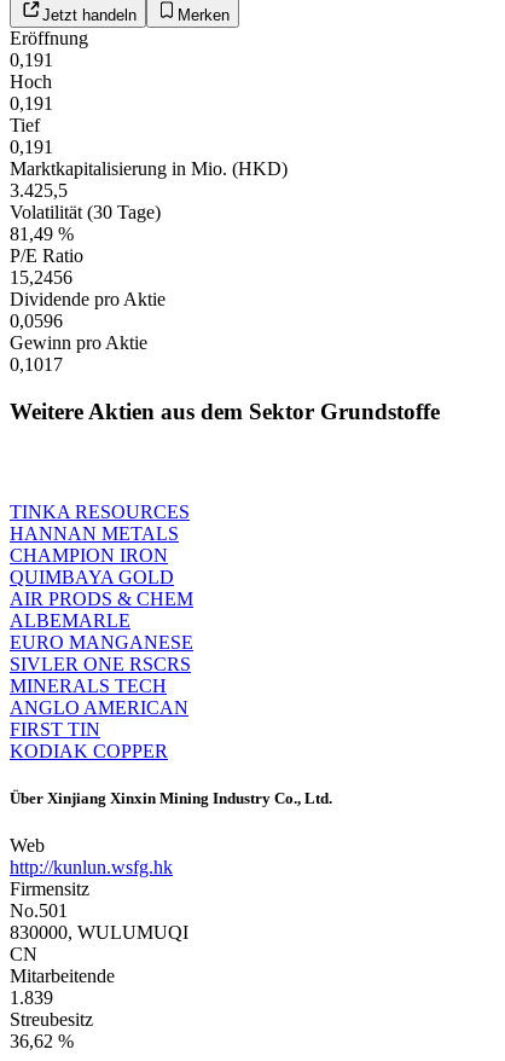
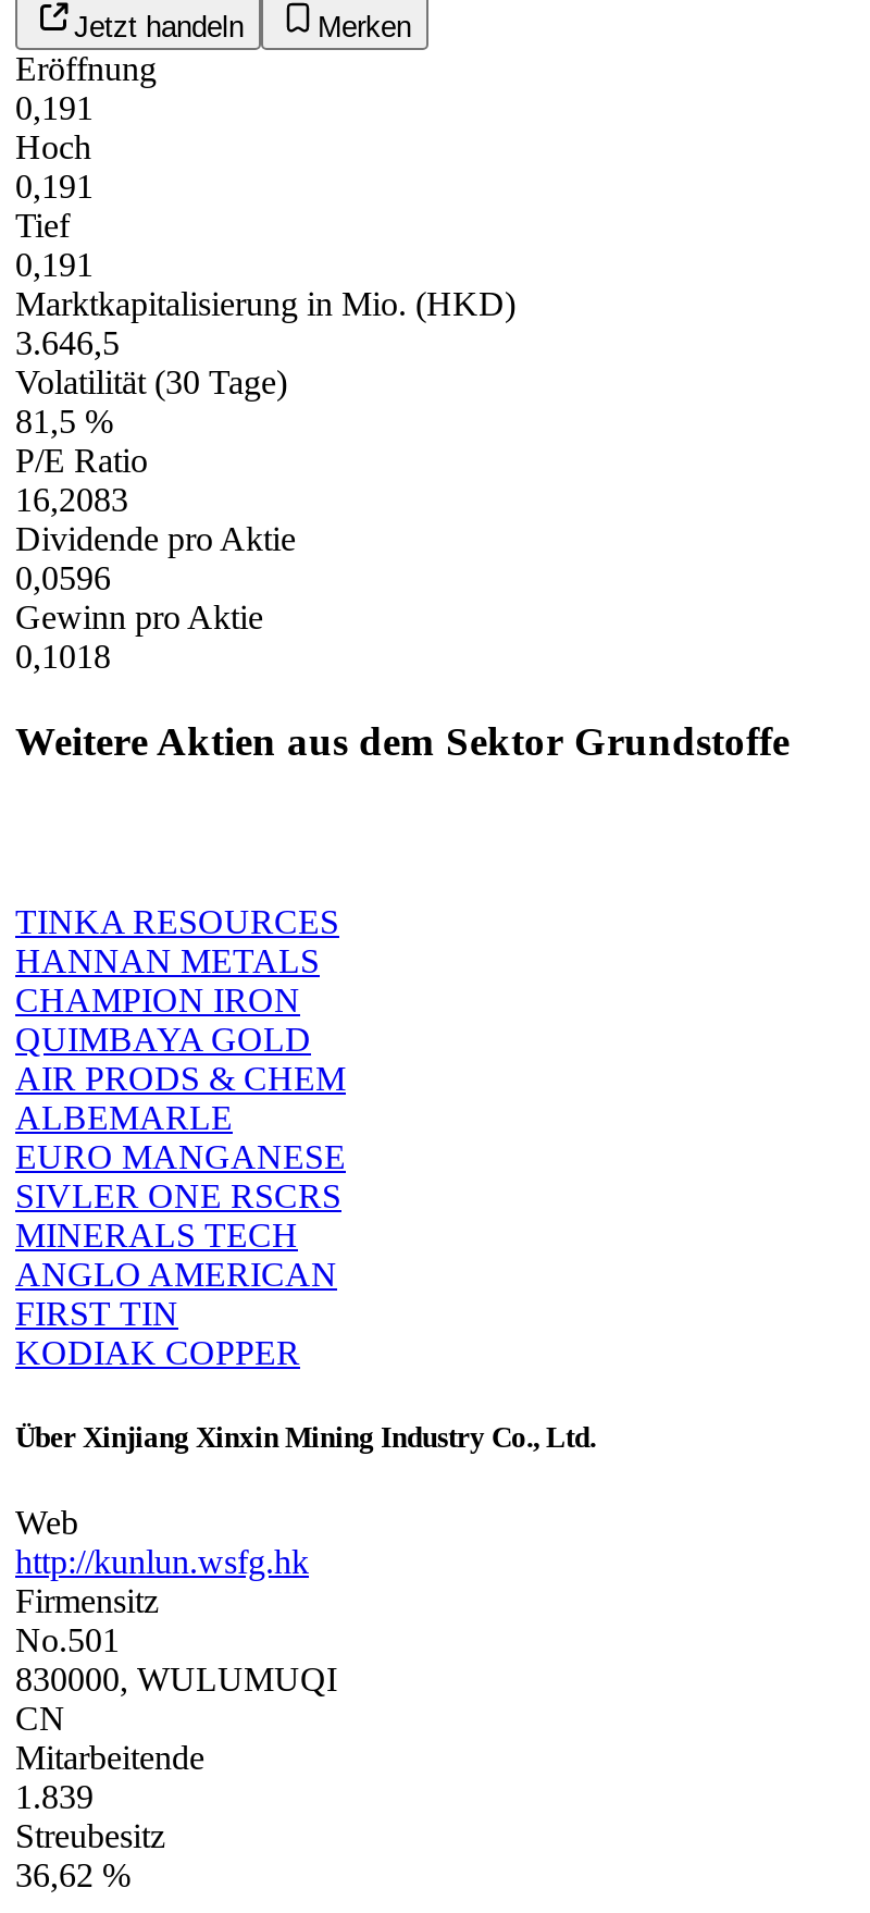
- 3.425,5
+ 3.646,5

- 81,49 %
+ 81,5 %

- 15,2456
+ 16,2083

- 0,1017
+ 0,1018
